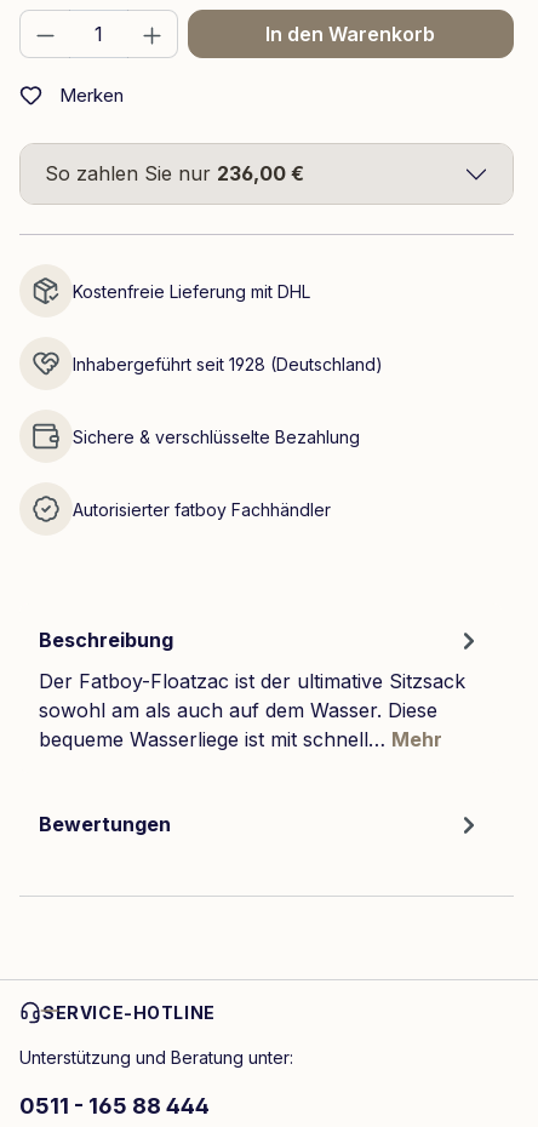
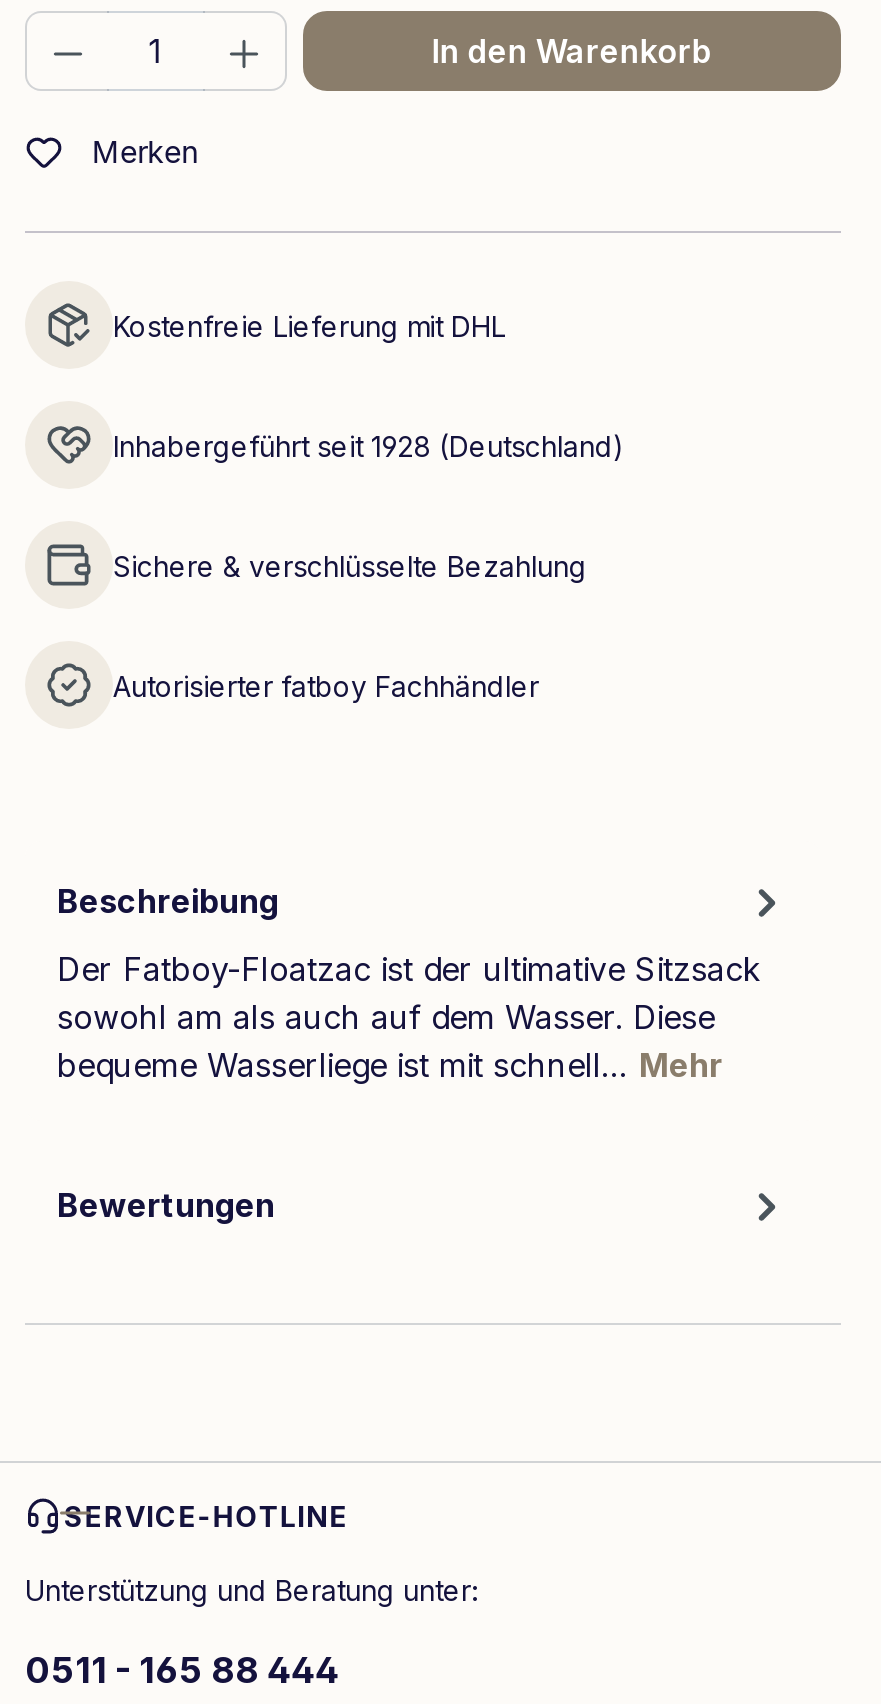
- So zahlen Sie nur 236,00 €
